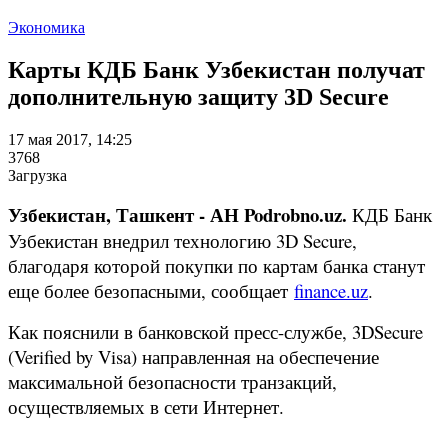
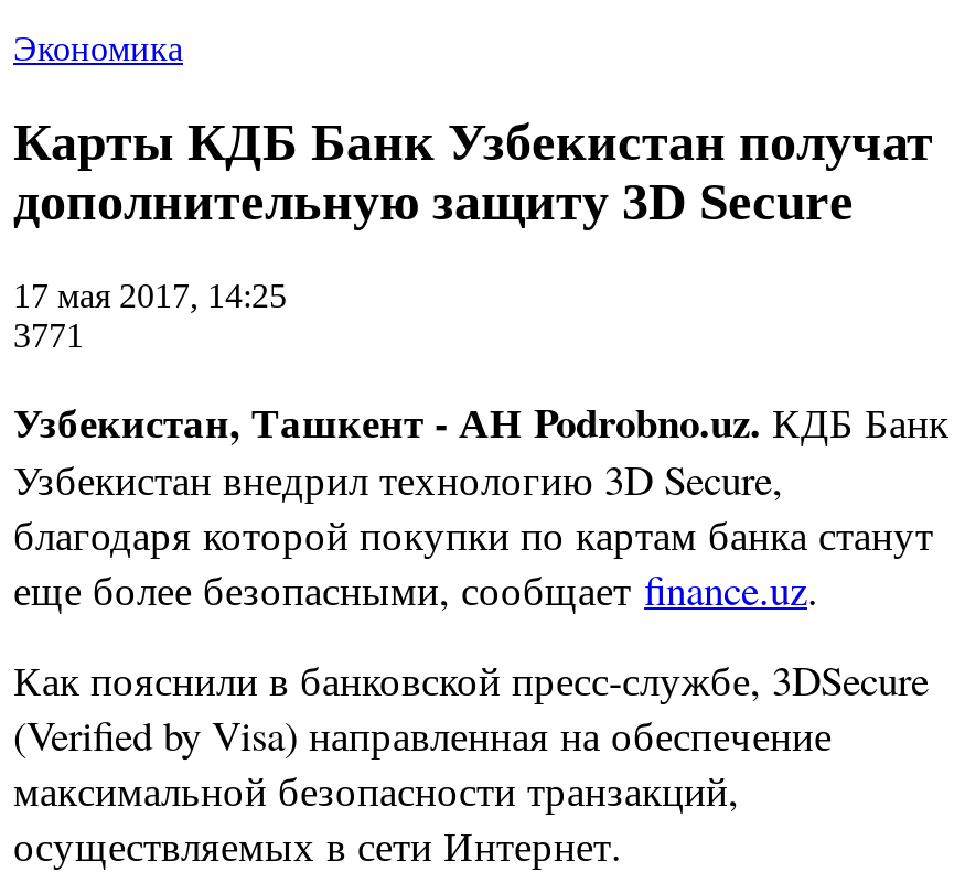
- 3768
- Загрузка
+ 3771
